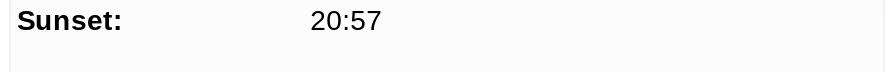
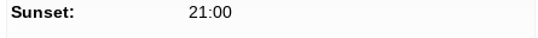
- 20:57
+ 21:00
